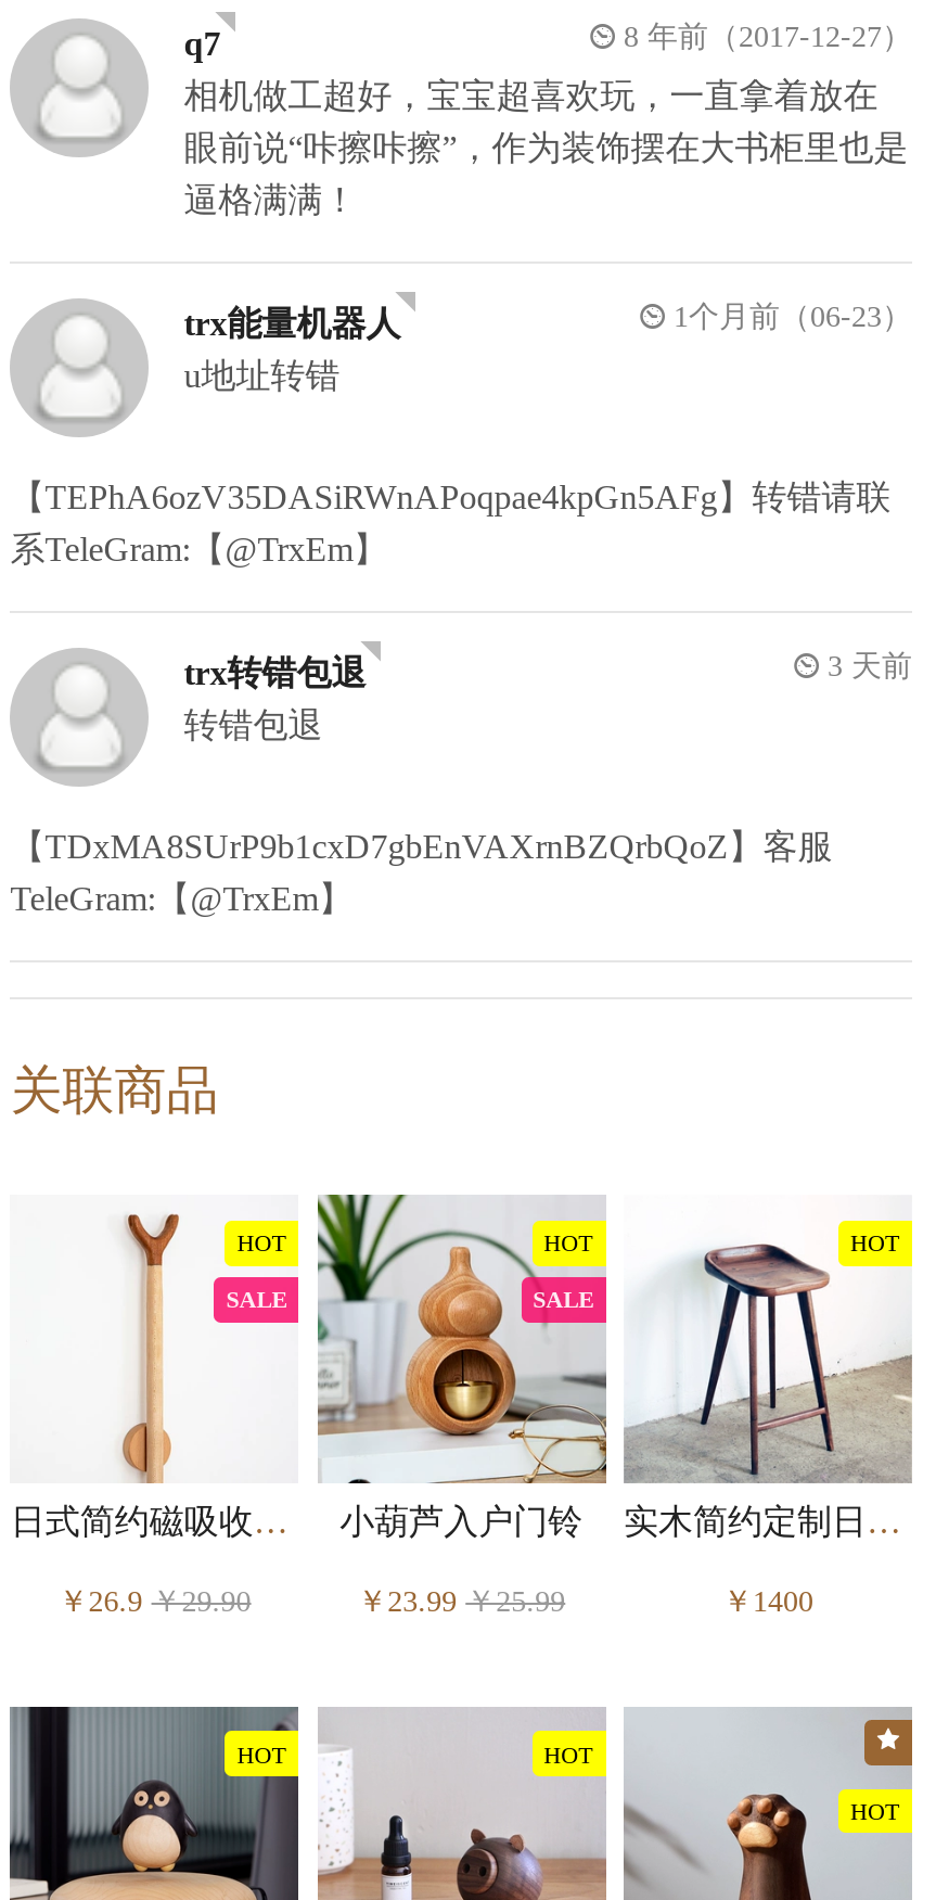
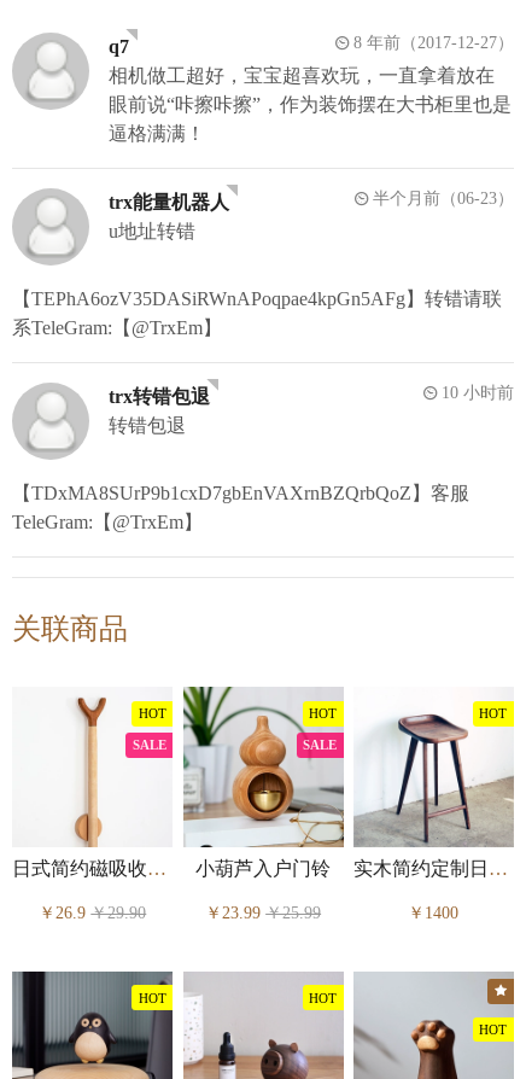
- 1个月前（06-23）
+ 半个月前（06-23）

- 3 天前
+ 10 小时前
